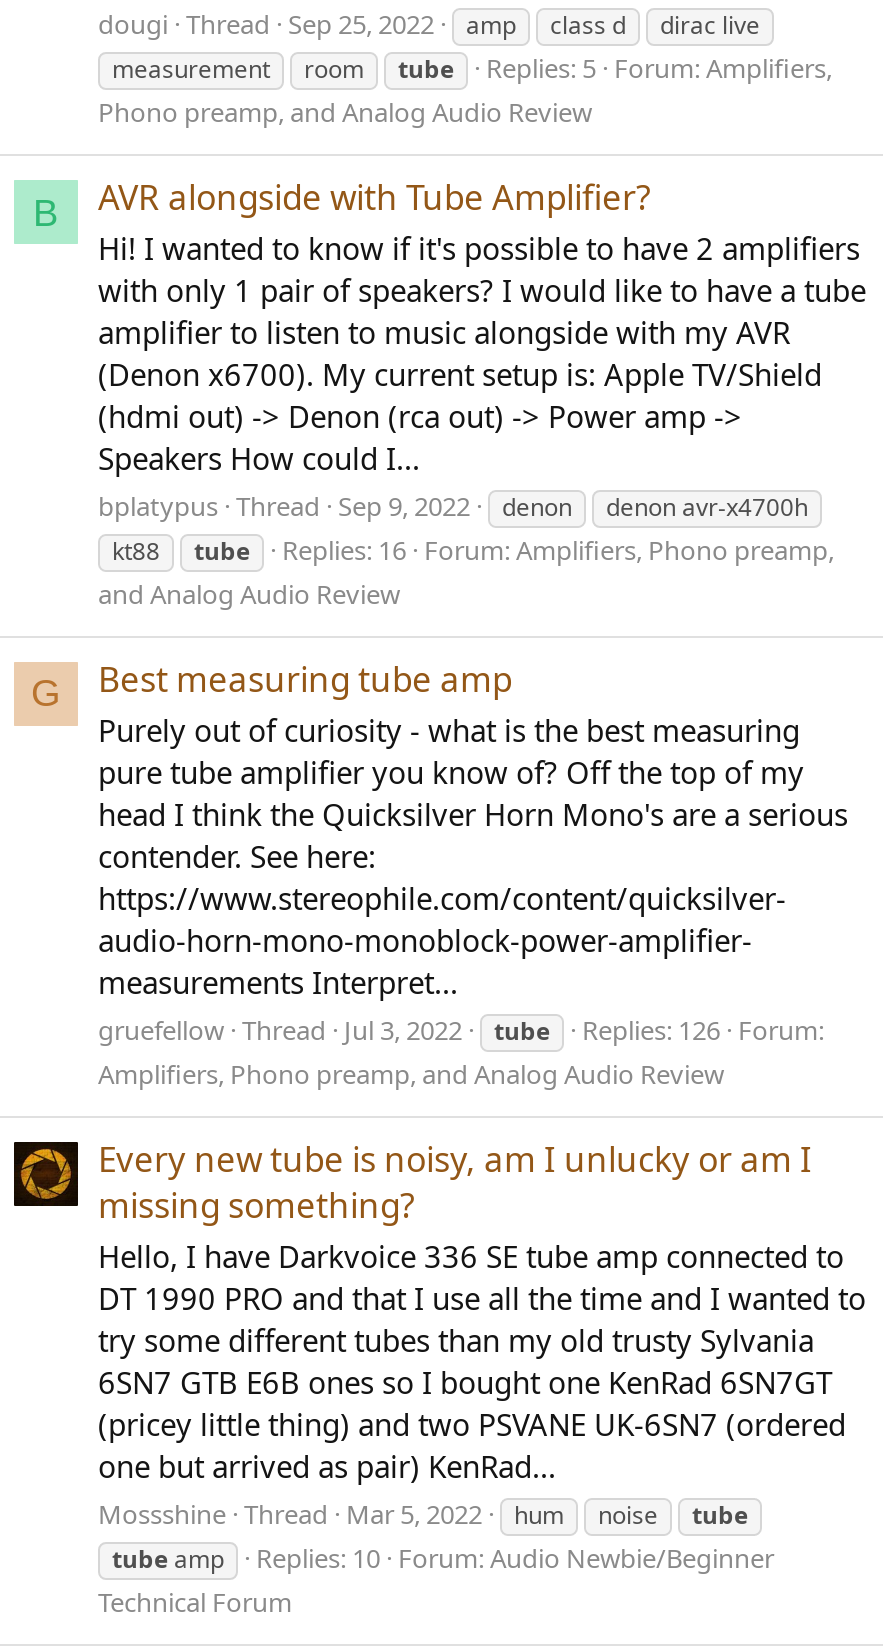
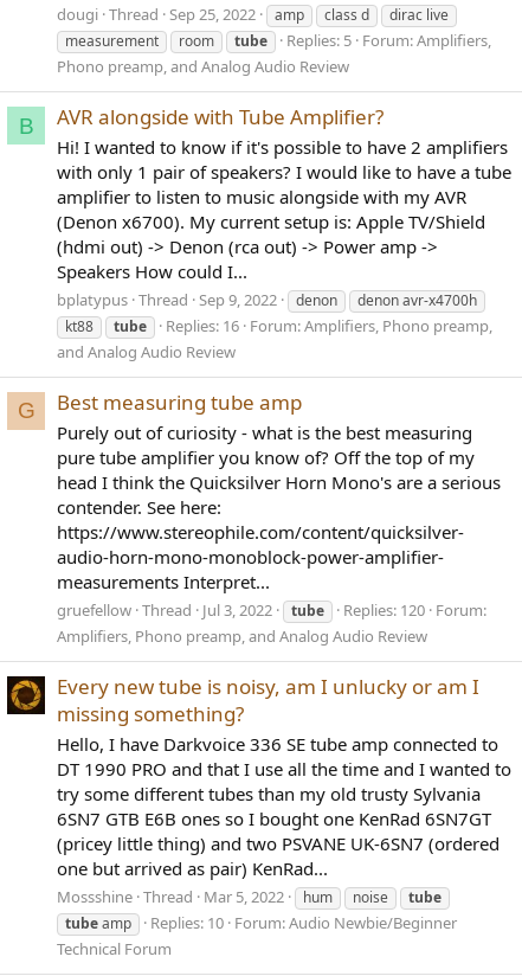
- Replies: 126 Forum:
+ Replies: 120 Forum:
